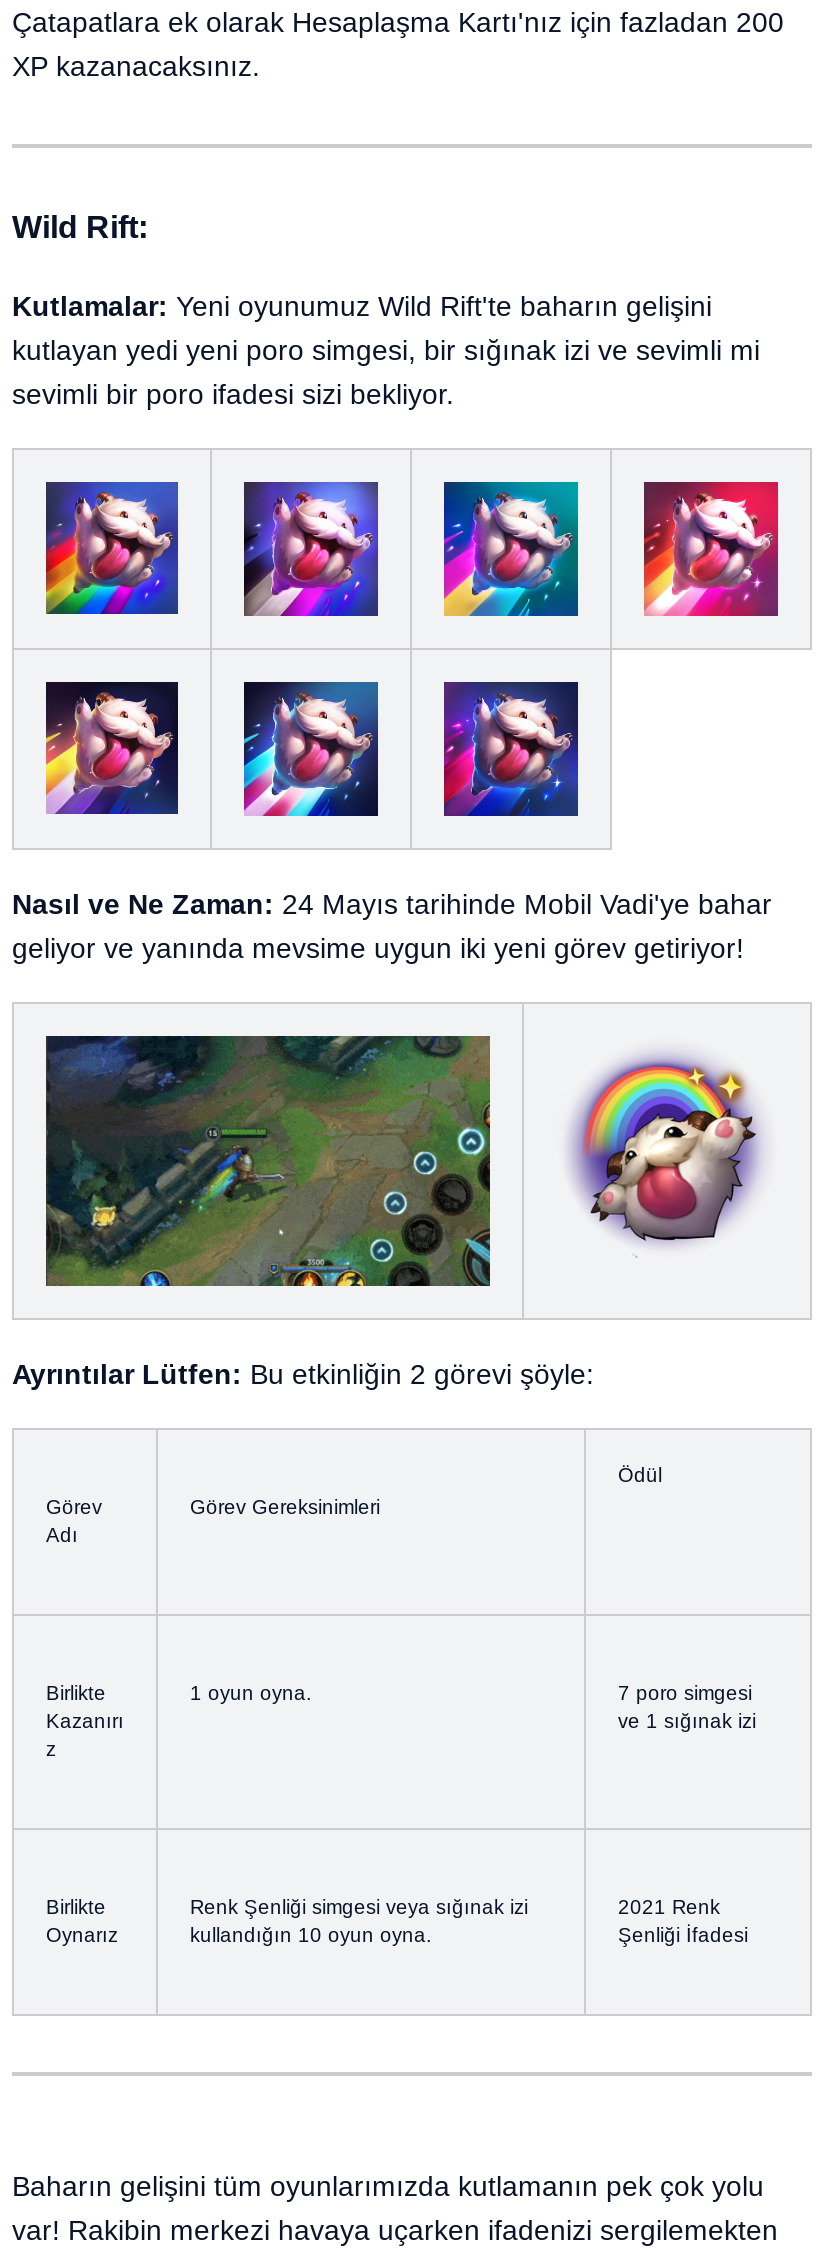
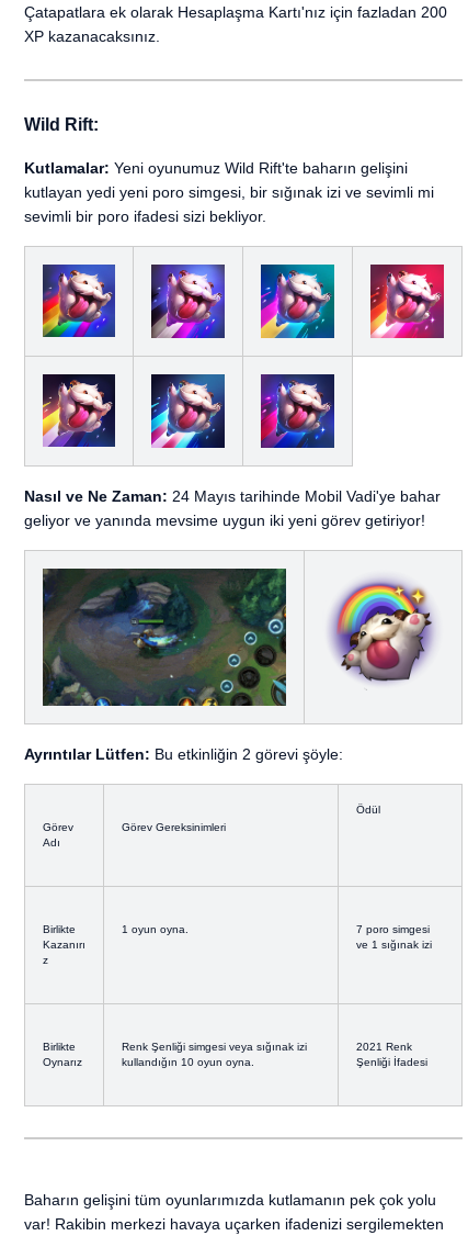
- [image]
+ [image]
